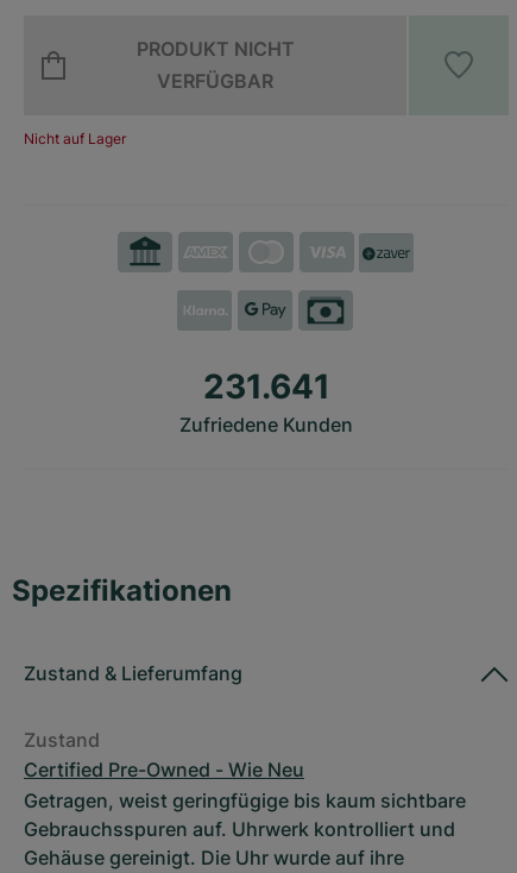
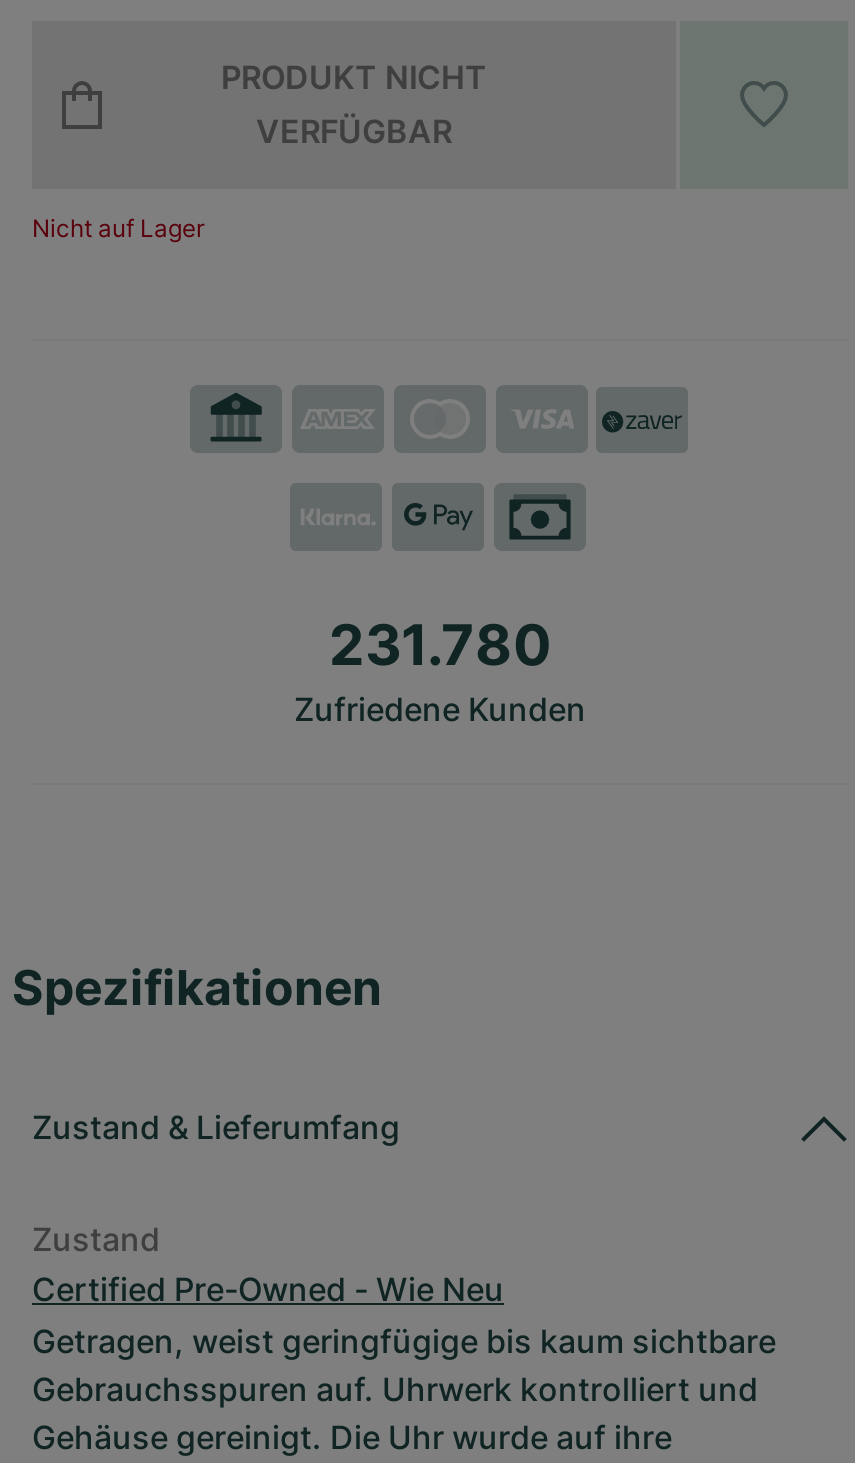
- 231.641
+ 231.780
